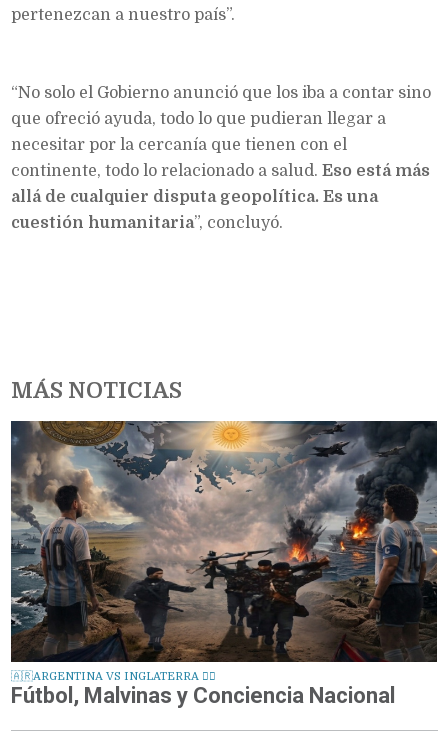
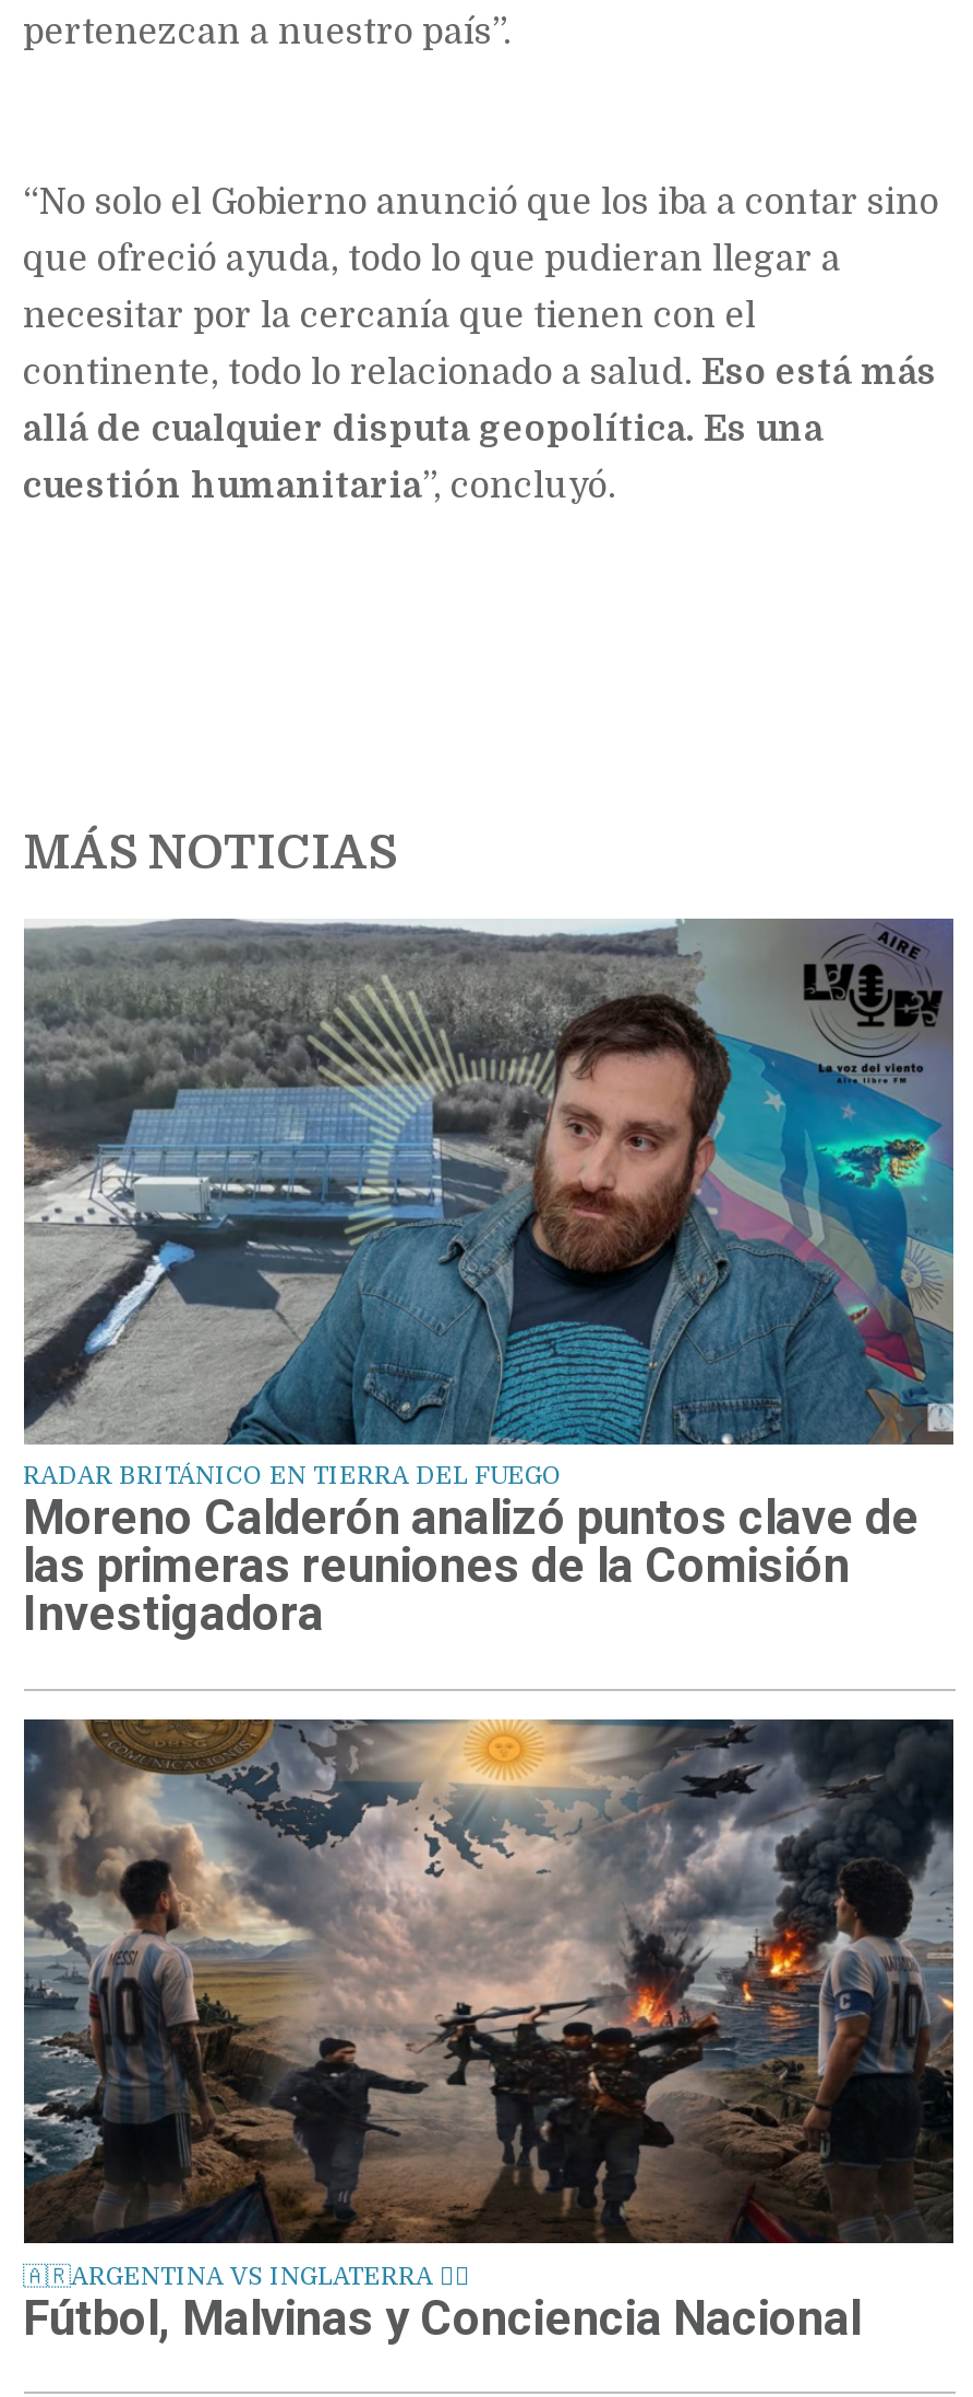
+ [image]
+ RADAR BRITÁNICO EN TIERRA DEL FUEGO
+ Moreno Calderón analizó puntos clave de
+ las primeras reuniones de la Comisión
+ Investigadora
